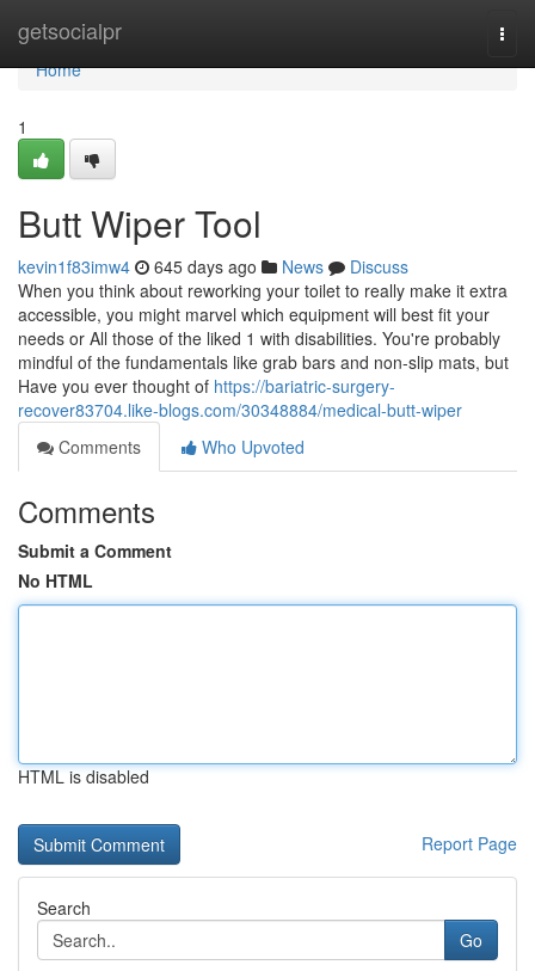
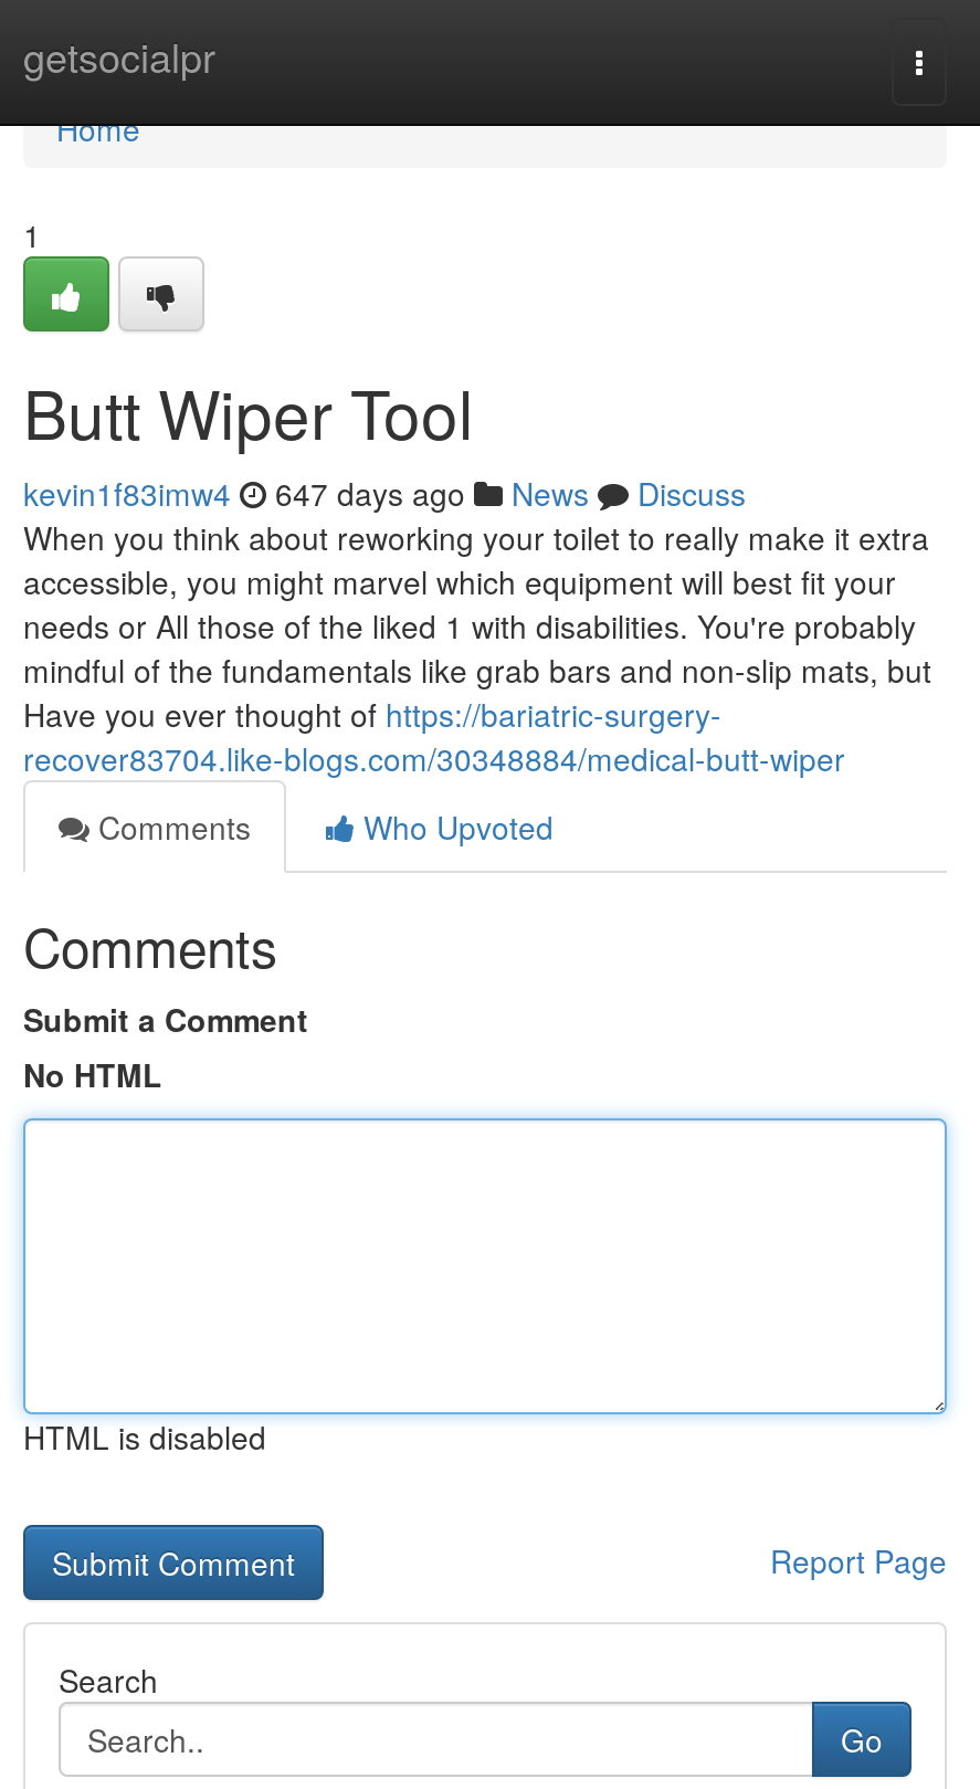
- kevin1f83imw4 645 days ago News Discuss
+ kevin1f83imw4 647 days ago News Discuss
